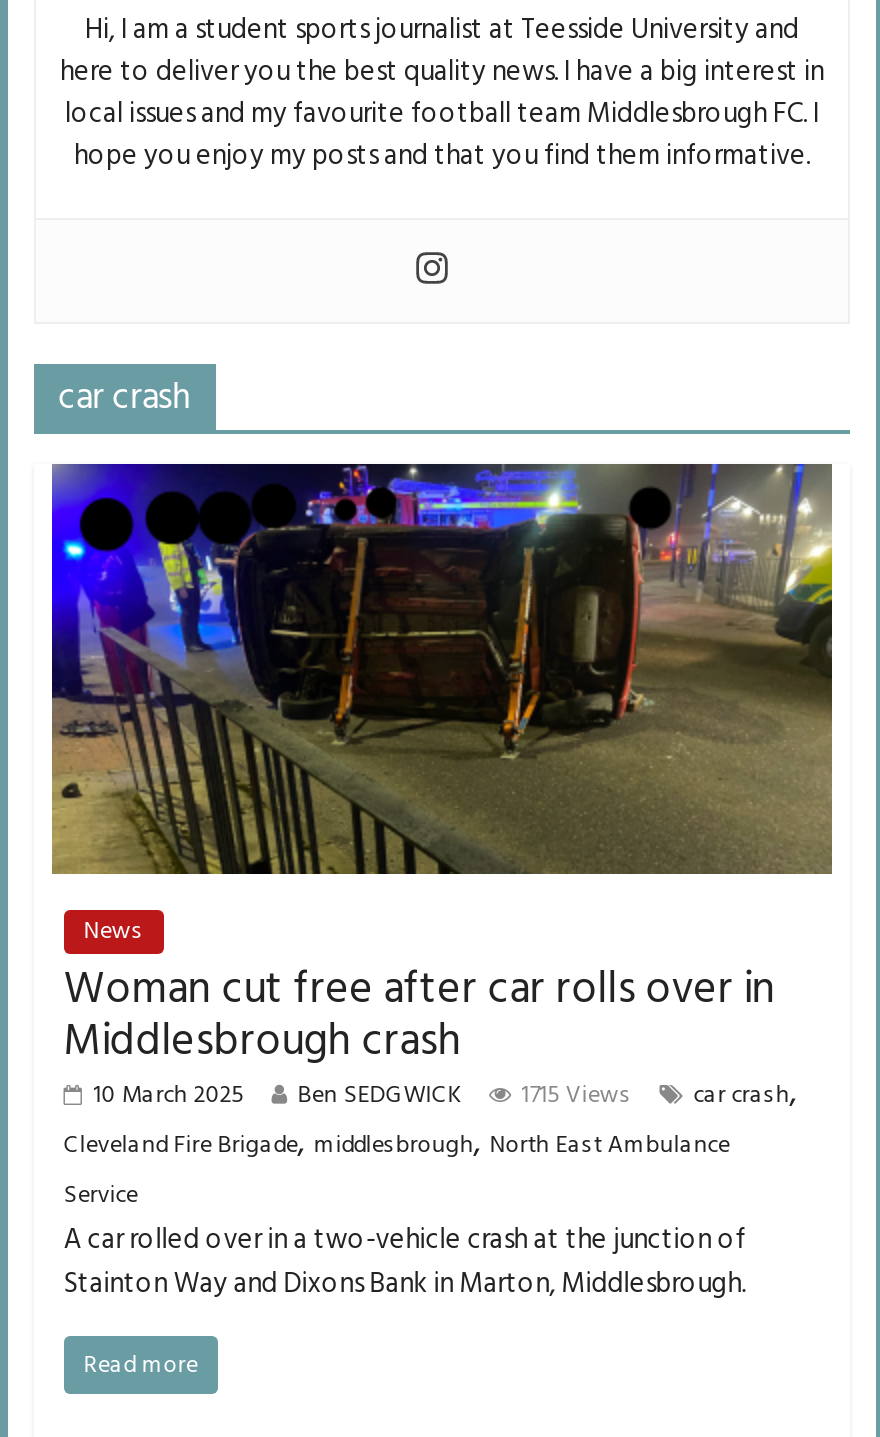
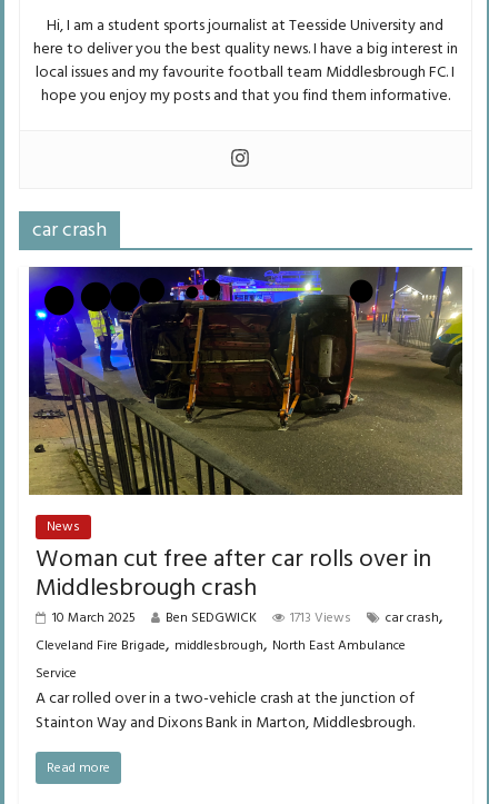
- 10 March 2025 Ben SEDGWICK 1715 Views car crash,
+ 10 March 2025 Ben SEDGWICK 1713 Views car crash,
